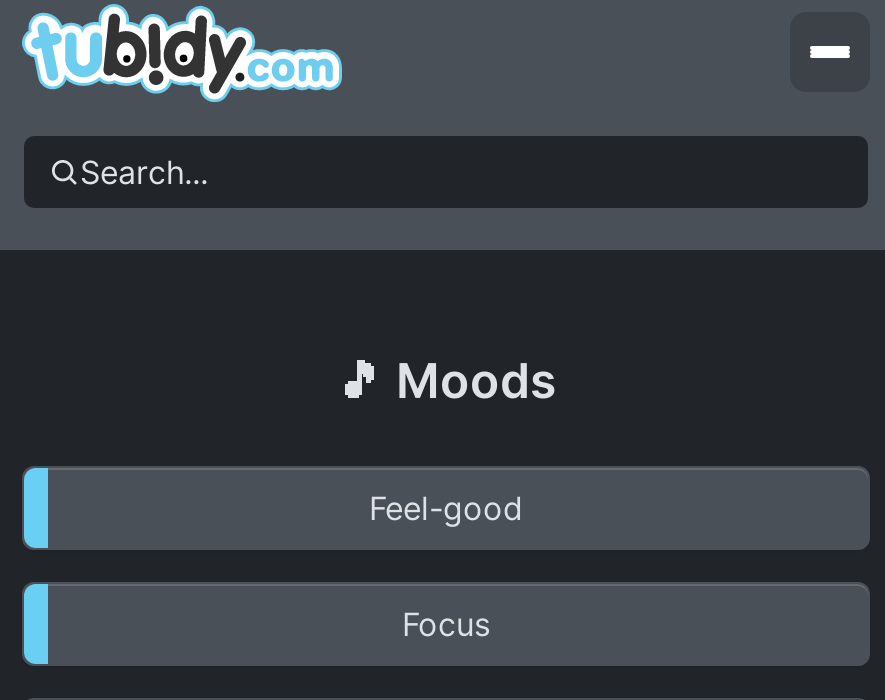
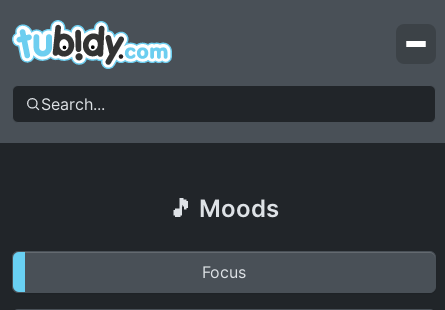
- Feel-good
